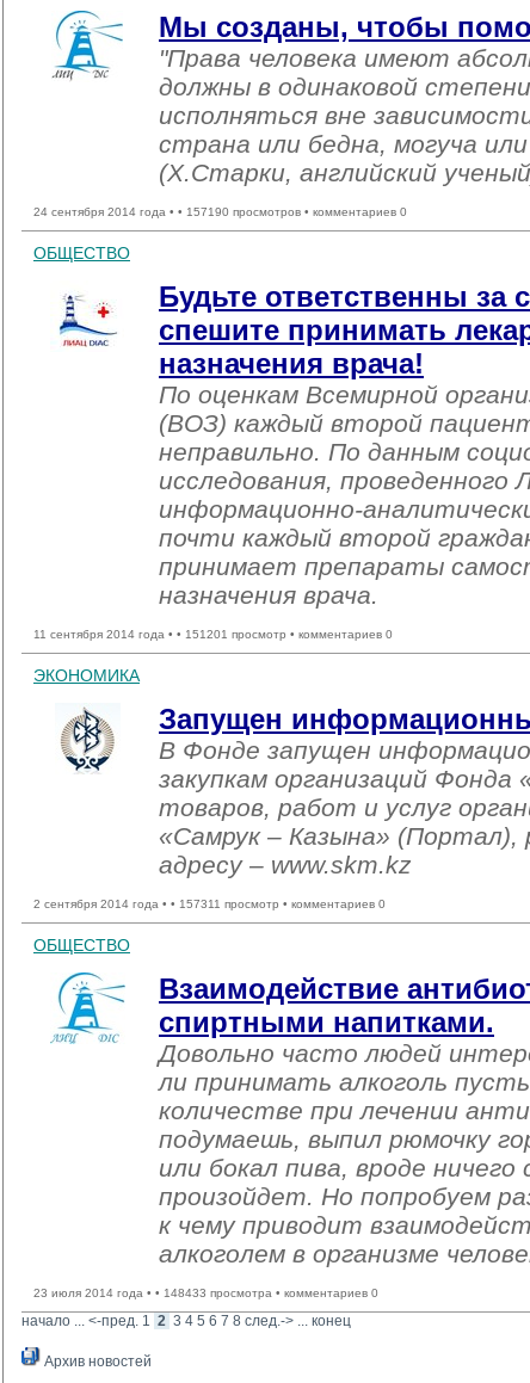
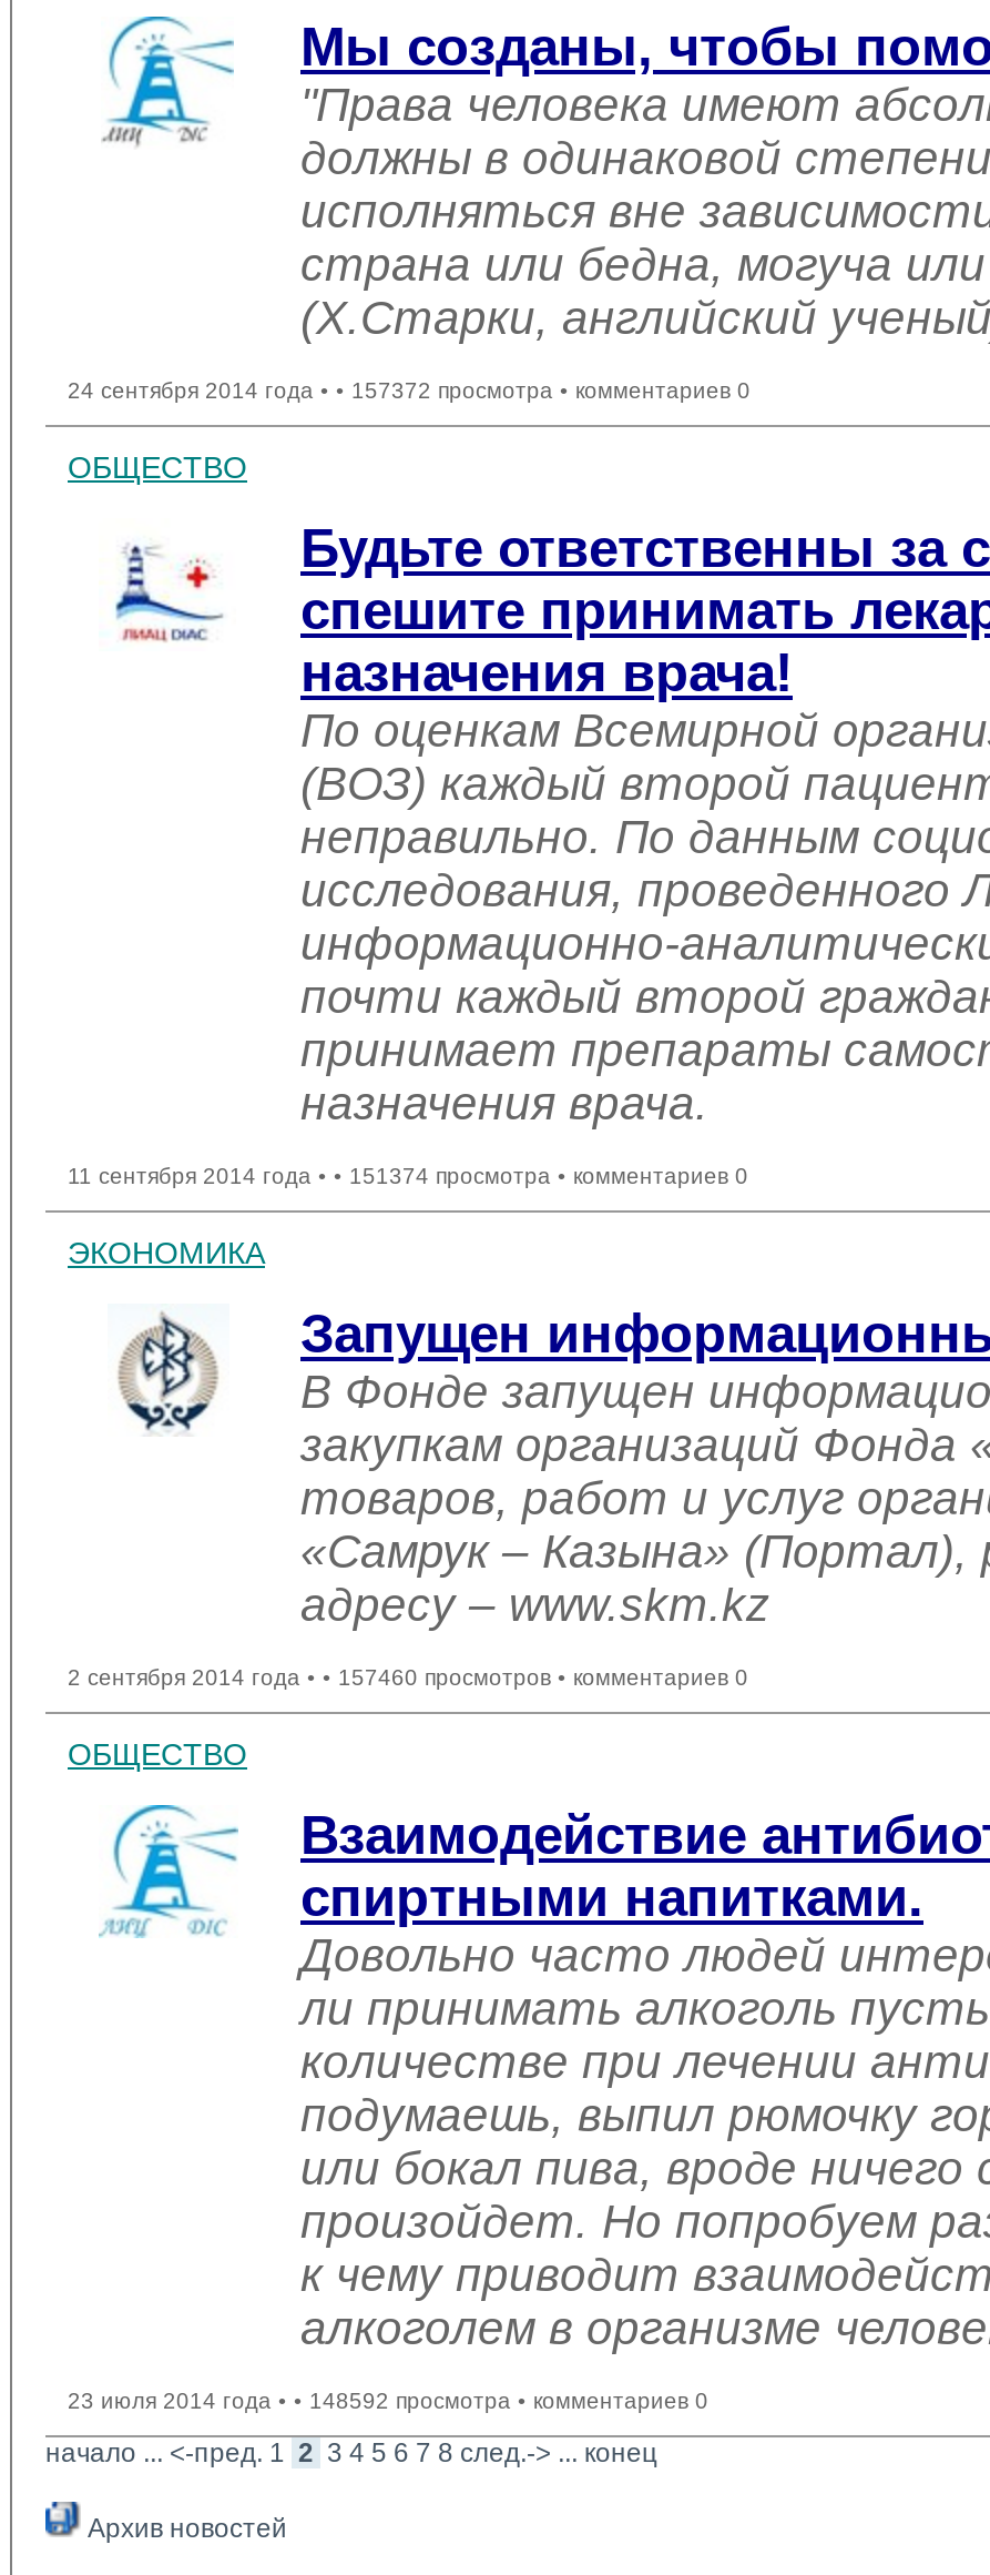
- 24 сентября 2014 года • • 157190 просмотров • комментариев 0
+ 24 сентября 2014 года • • 157372 просмотра • комментариев 0

- 11 сентября 2014 года • • 151201 просмотр • комментариев 0
+ 11 сентября 2014 года • • 151374 просмотра • комментариев 0

- 2 сентября 2014 года • • 157311 просмотр • комментариев 0
+ 2 сентября 2014 года • • 157460 просмотров • комментариев 0

- 23 июля 2014 года • • 148433 просмотра • комментариев 0
+ 23 июля 2014 года • • 148592 просмотра • комментариев 0
